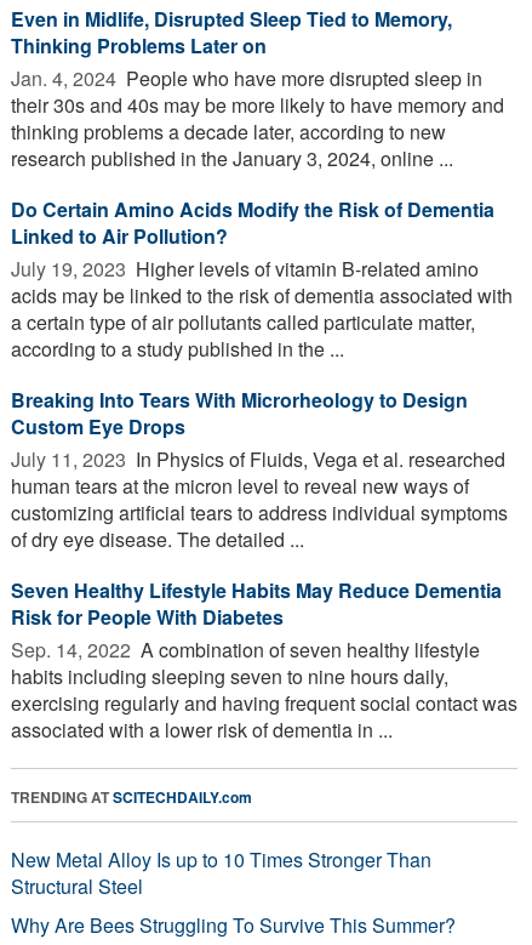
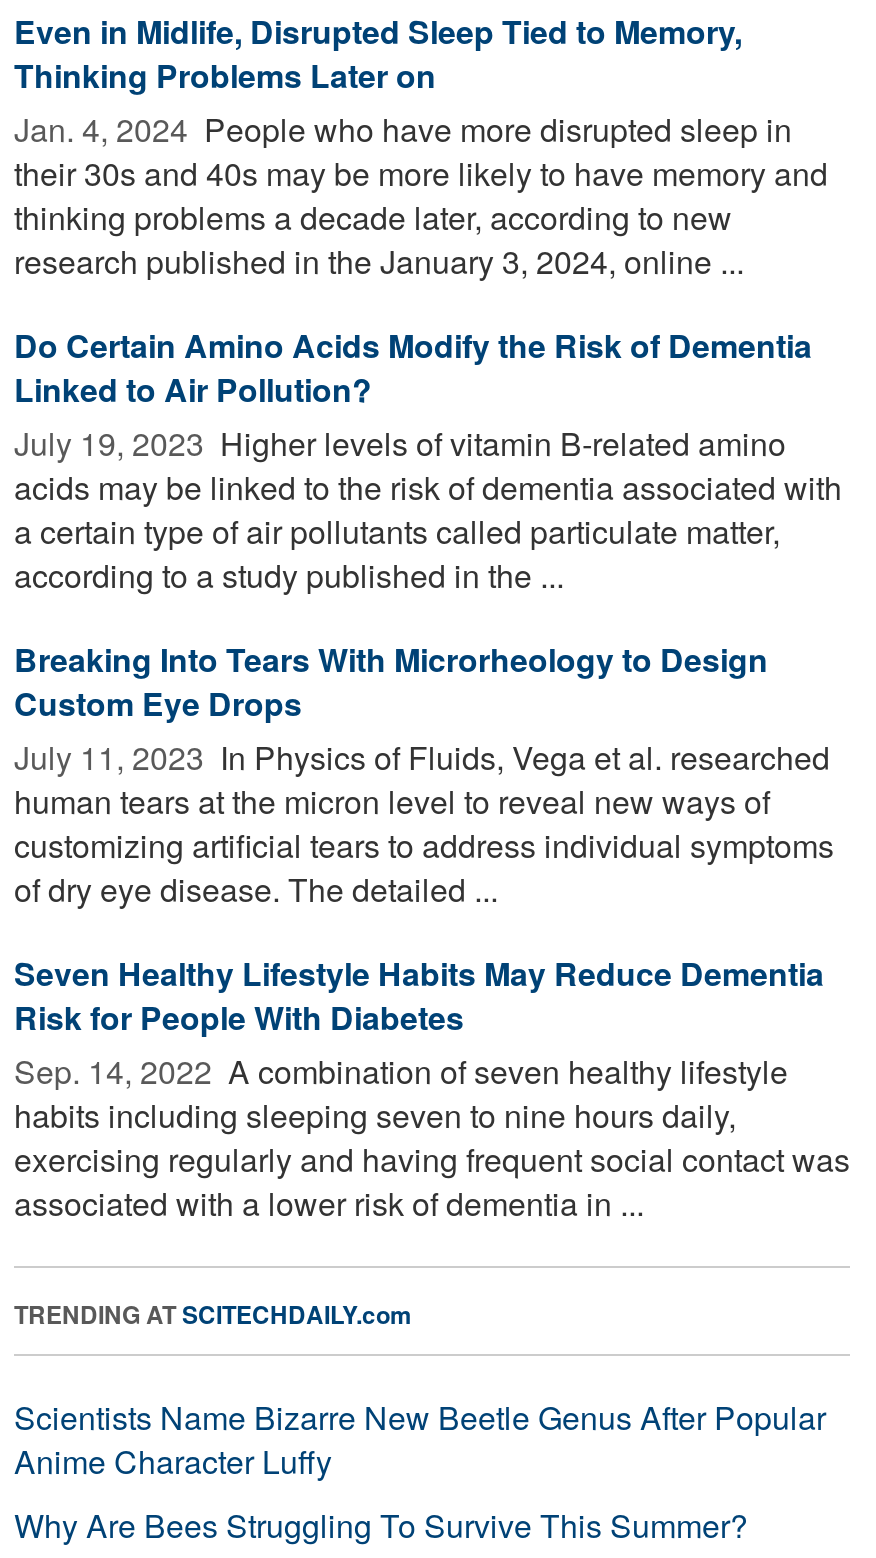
- New Metal Alloy Is up to 10 Times Stronger Than
- Structural Steel
+ Scientists Name Bizarre New Beetle Genus After Popular
+ Anime Character Luffy
